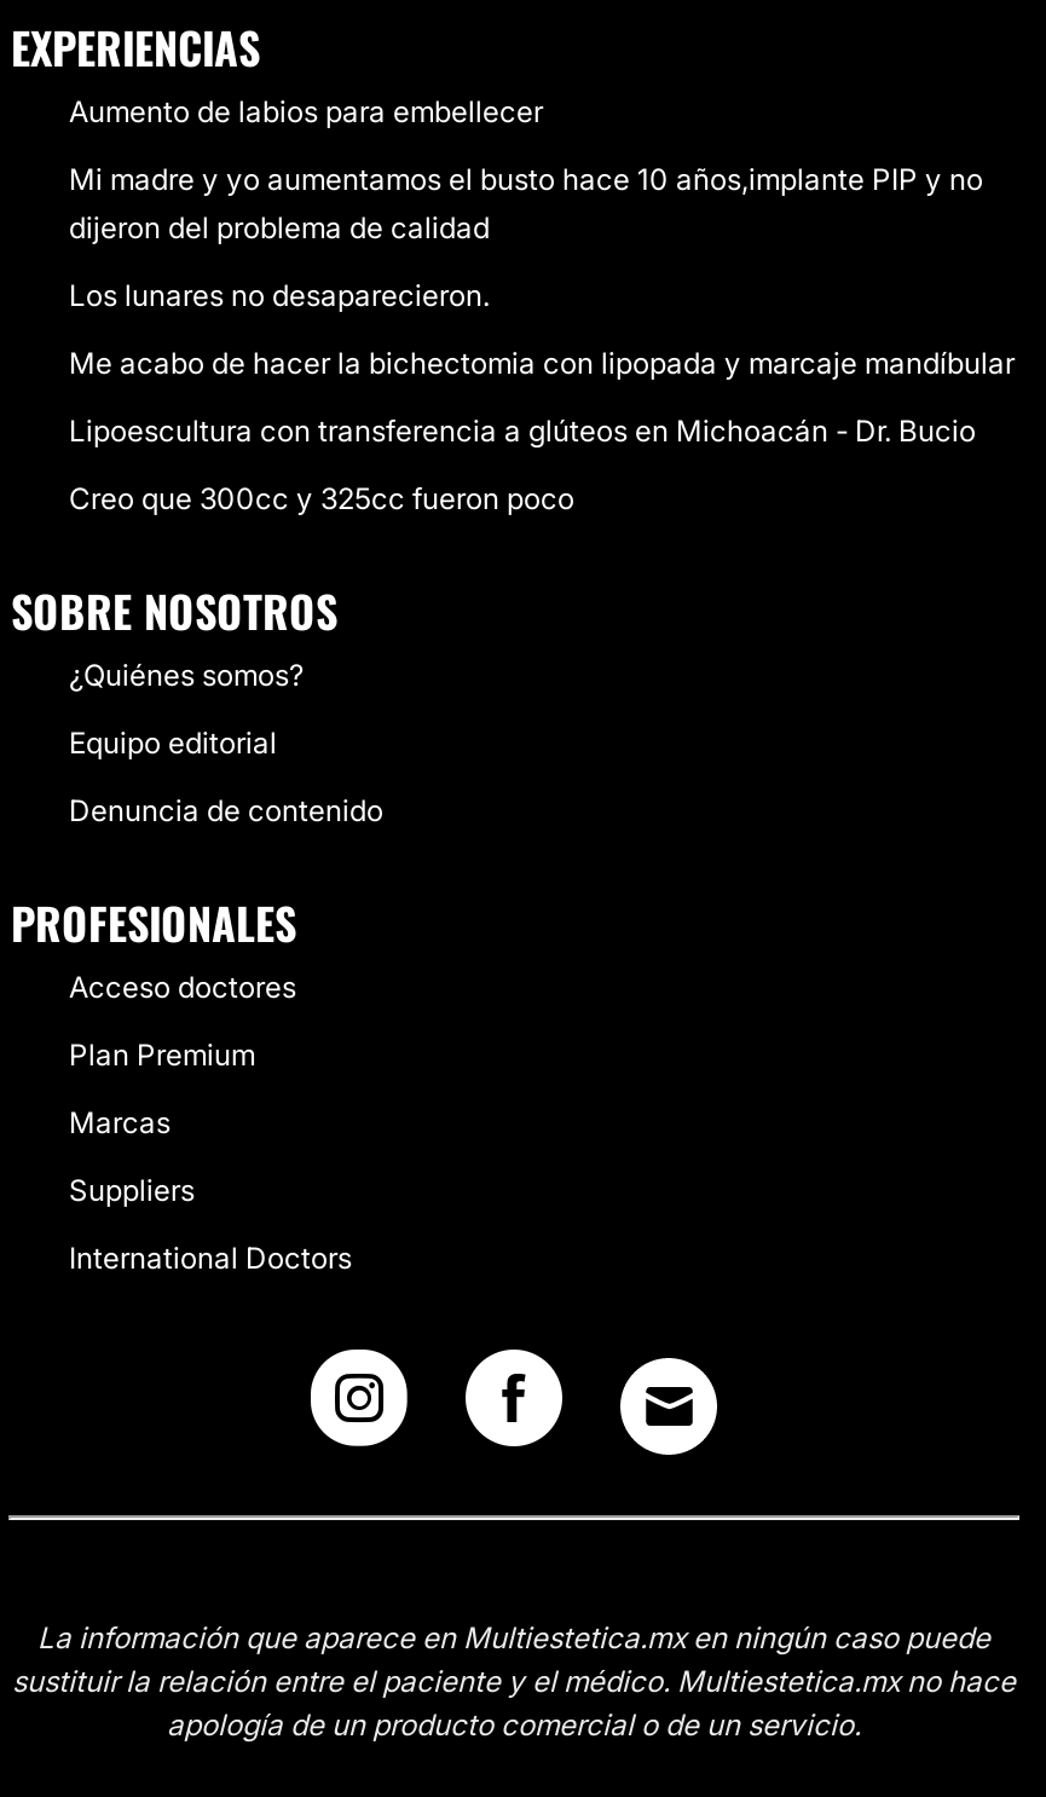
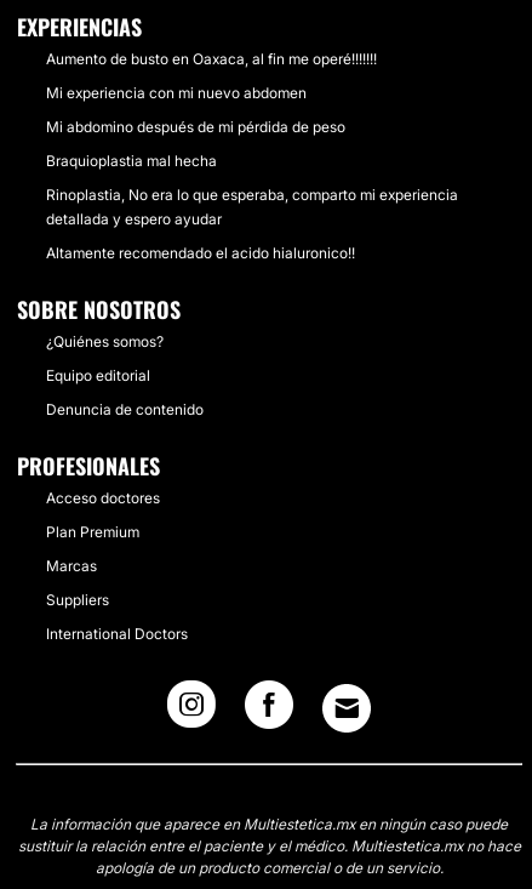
- Aumento de labios para embellecer
+ Aumento de busto en Oaxaca, al fin me operé!!!!!!!

- Mi madre y yo aumentamos el busto hace 10 años,implante PIP y no
- dijeron del problema de calidad
+ Mi experiencia con mi nuevo abdomen

- Los lunares no desaparecieron.
+ Mi abdomino después de mi pérdida de peso

- Me acabo de hacer la bichectomia con lipopada y marcaje mandíbular
+ Braquioplastia mal hecha

- Lipoescultura con transferencia a glúteos en Michoacán - Dr. Bucio
+ Rinoplastia, No era lo que esperaba, comparto mi experiencia
+ detallada y espero ayudar

- Creo que 300cc y 325cc fueron poco
+ Altamente recomendado el acido hialuronico!!
